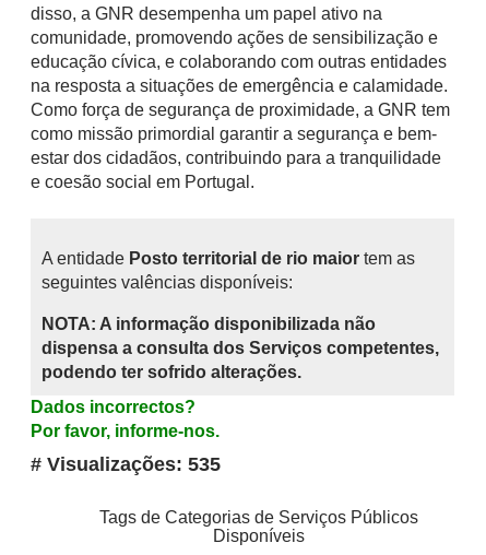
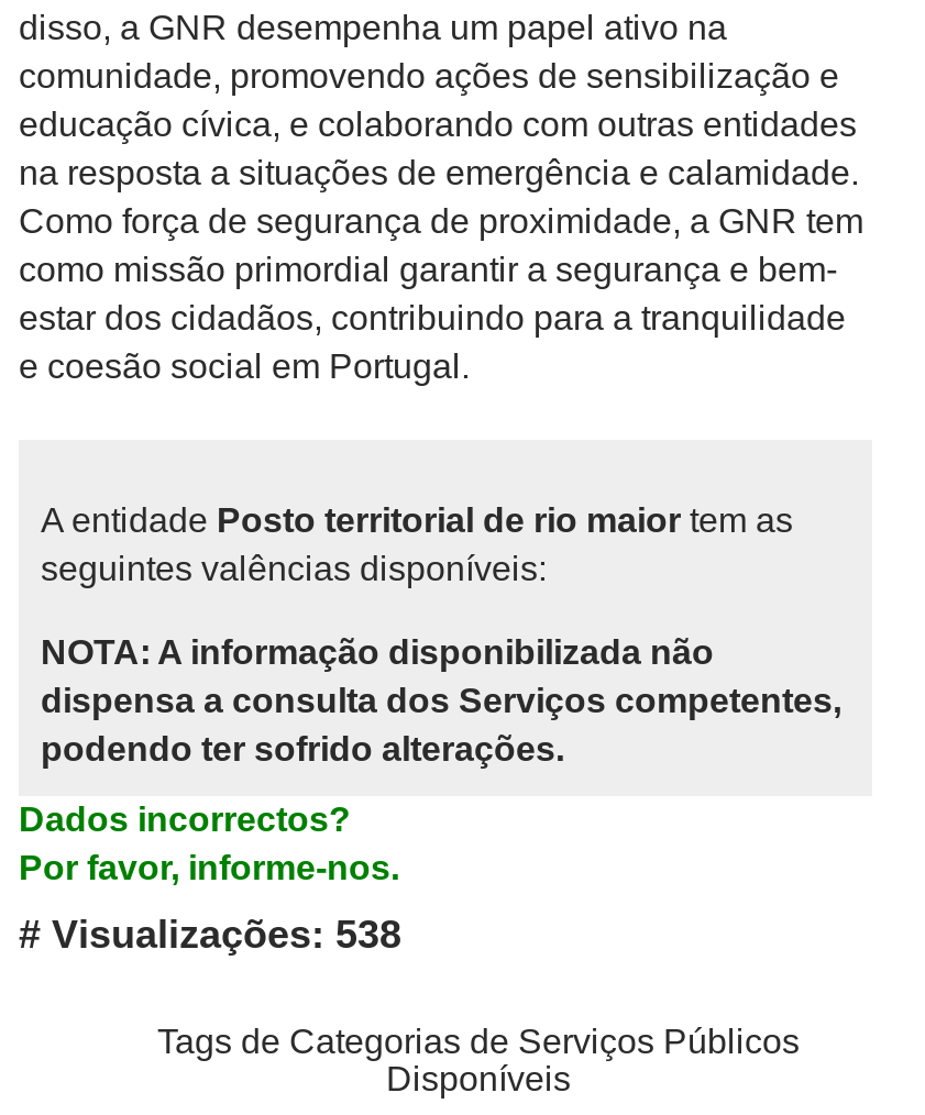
- # Visualizações: 535
+ # Visualizações: 538
